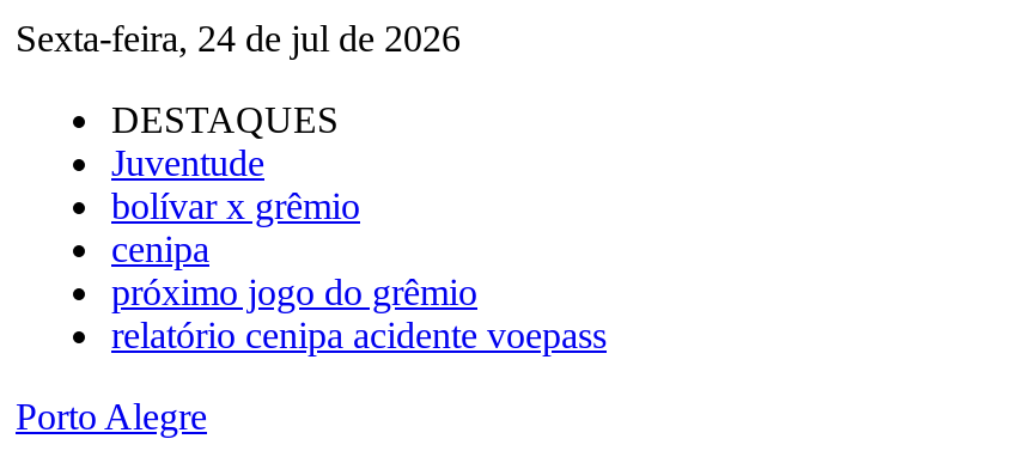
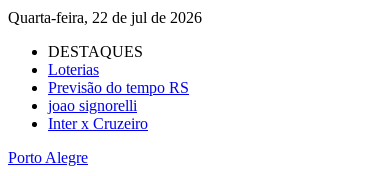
- Sexta-feira, 24 de jul de 2026
+ Quarta-feira, 22 de jul de 2026

- Juventude
- bolívar x grêmio
- cenipa
- próximo jogo do grêmio
- relatório cenipa acidente voepass
+ Loterias
+ Previsão do tempo RS
+ joao signorelli
+ Inter x Cruzeiro
